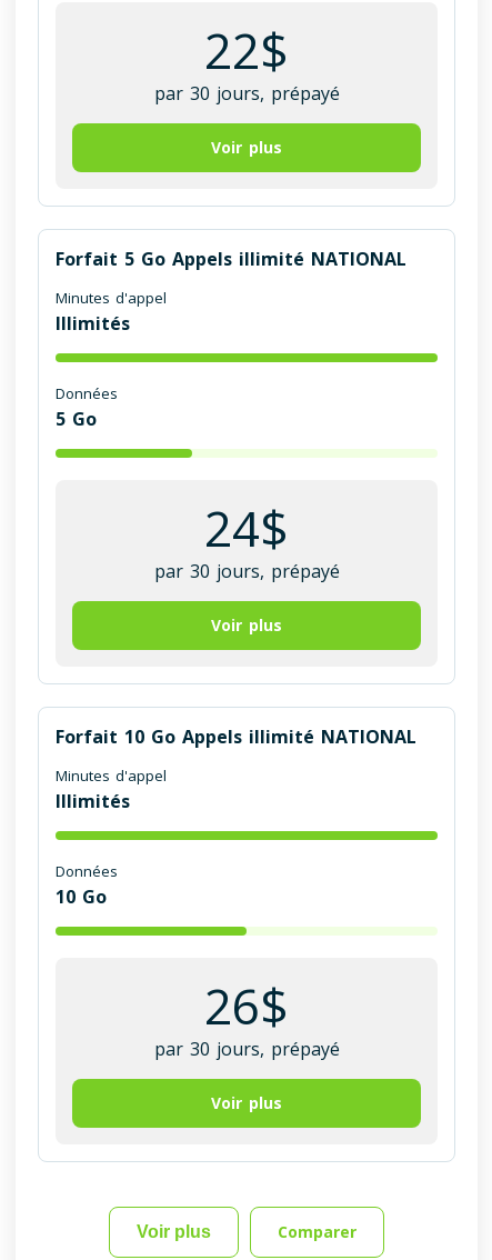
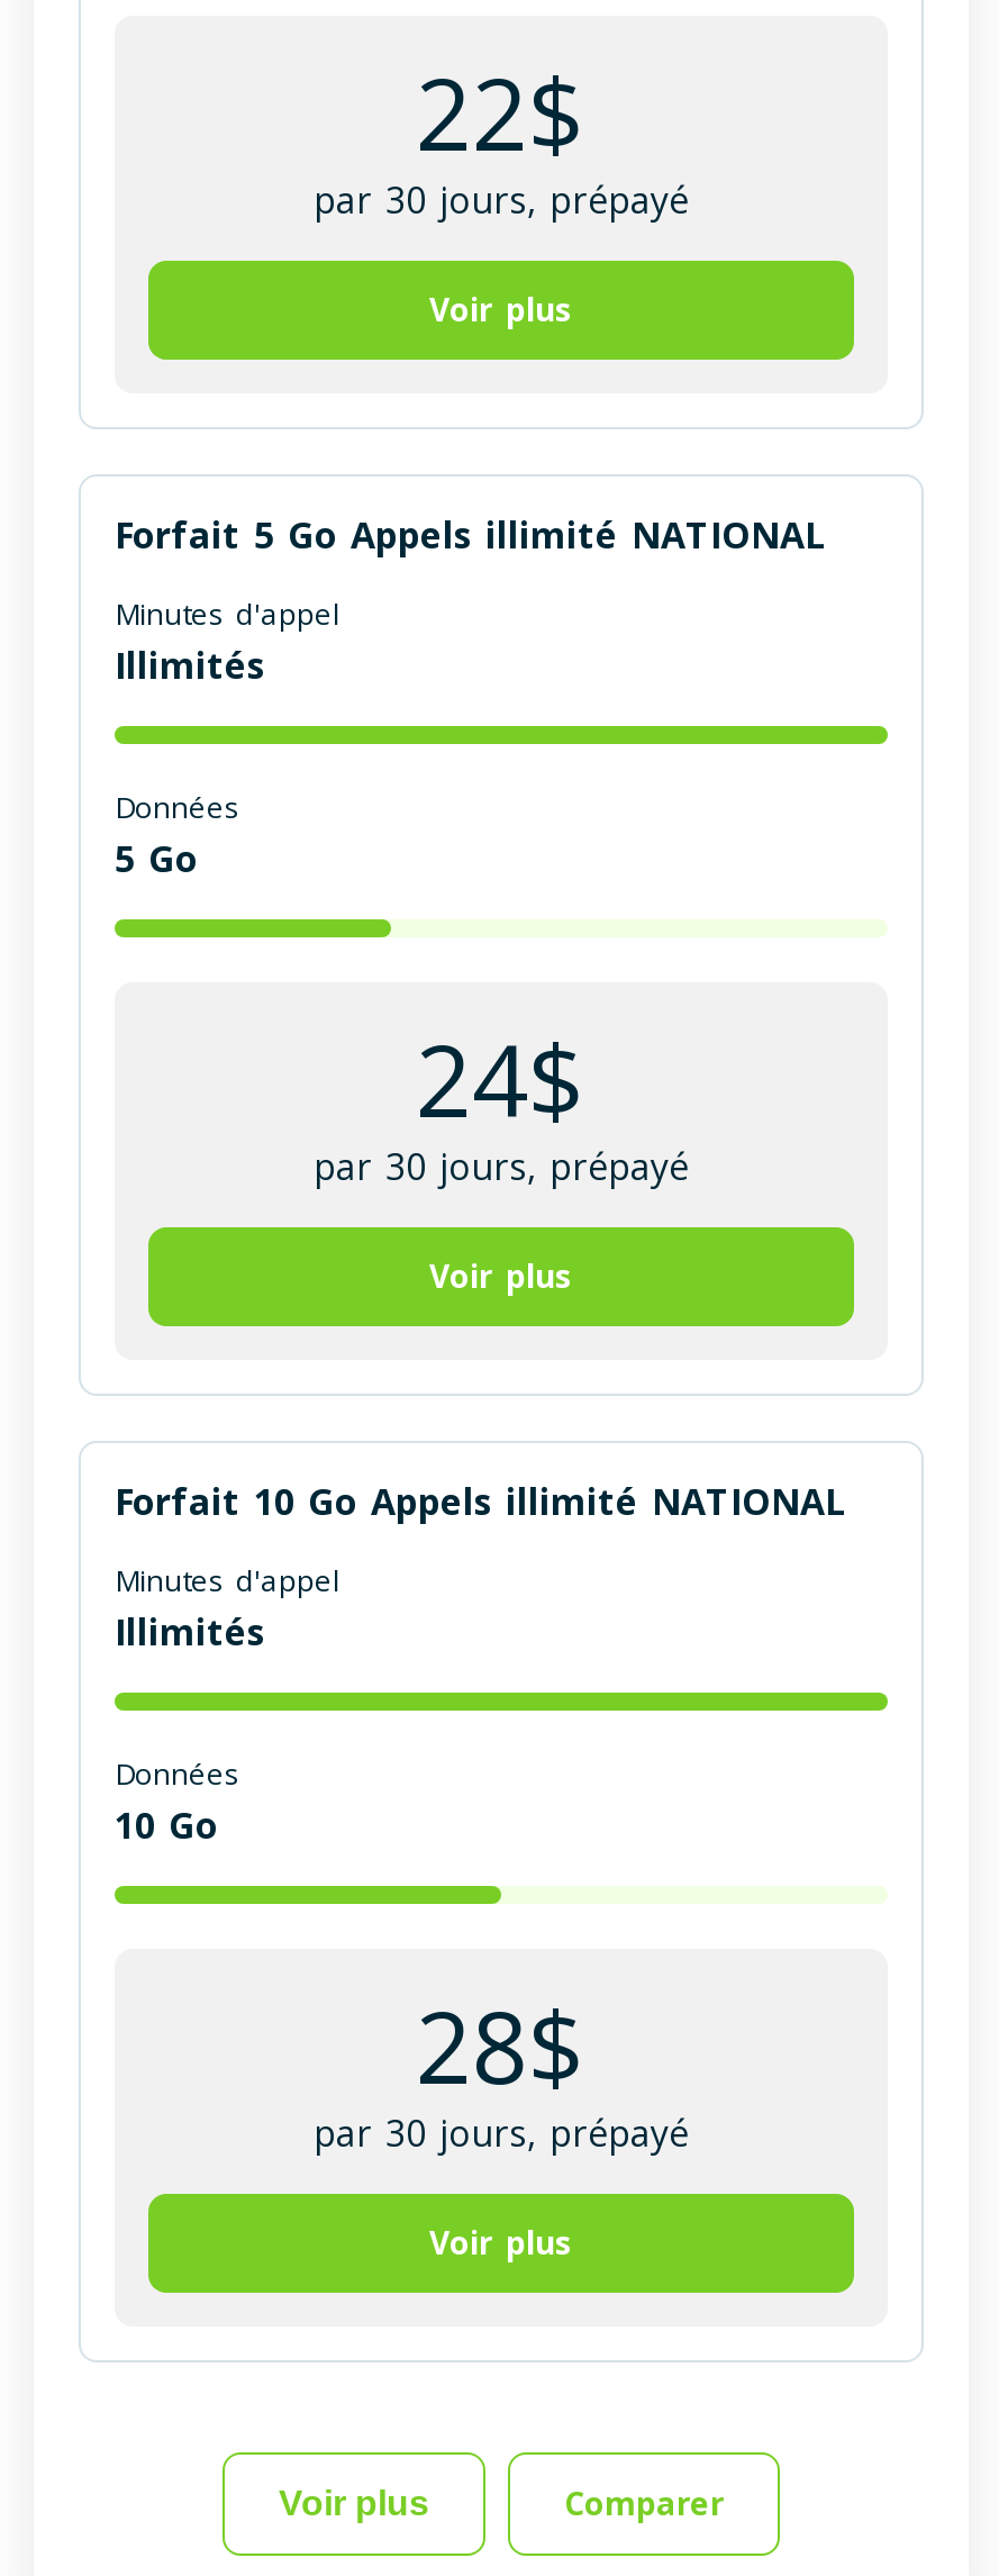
- 26$
+ 28$
